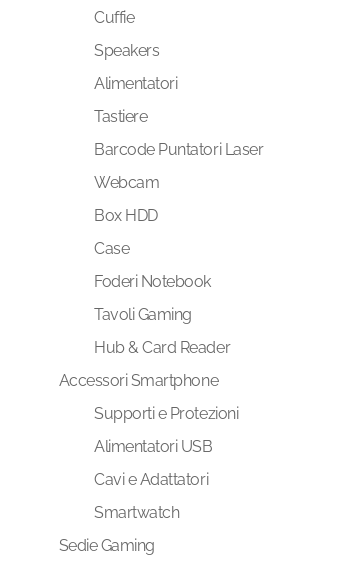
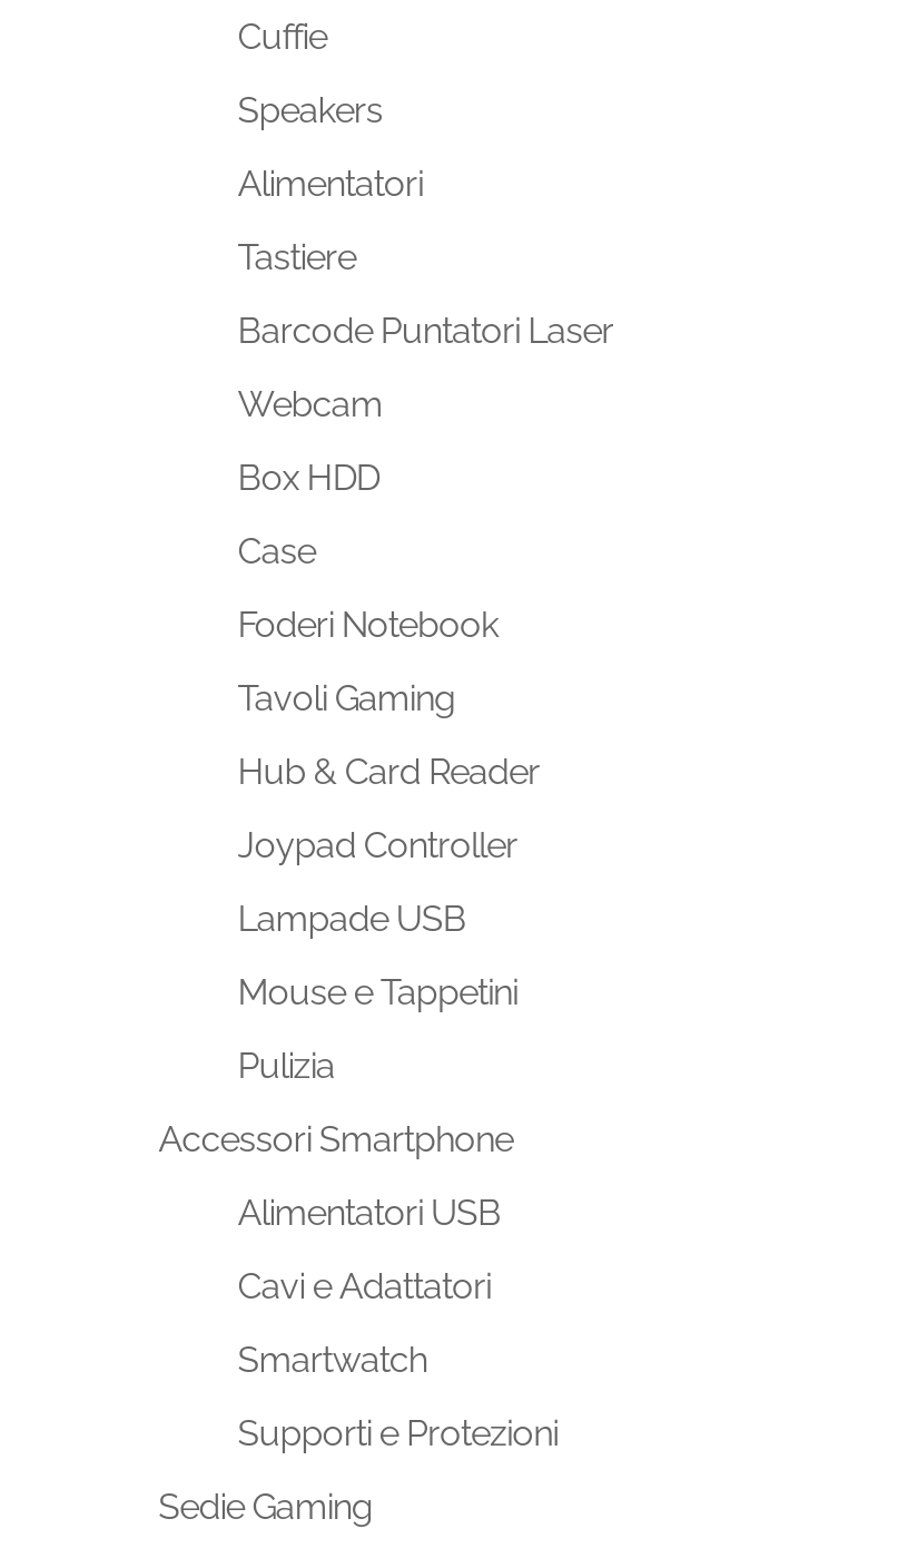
+ Joypad Controller
+ Lampade USB
+ Mouse e Tappetini
+ Pulizia

moved down: Supporti e Protezioni
